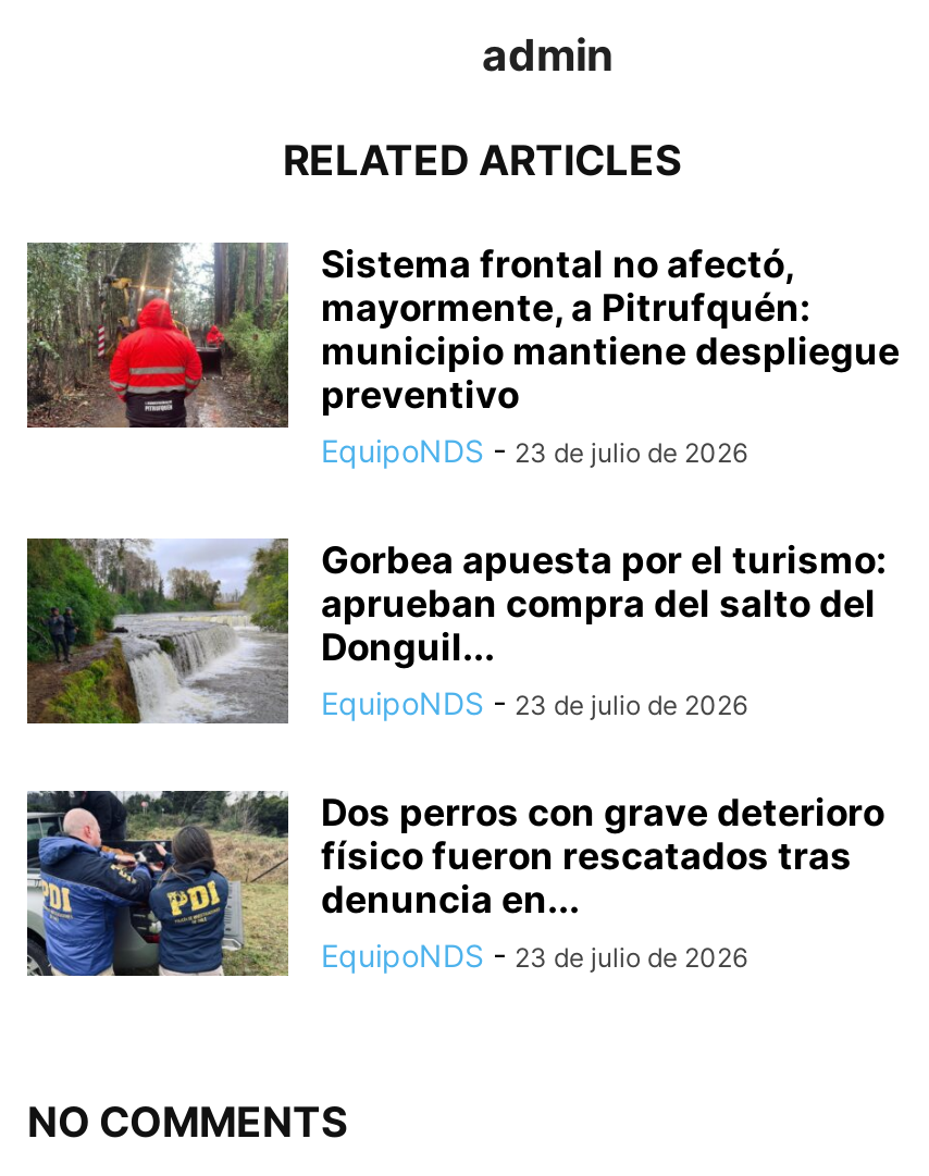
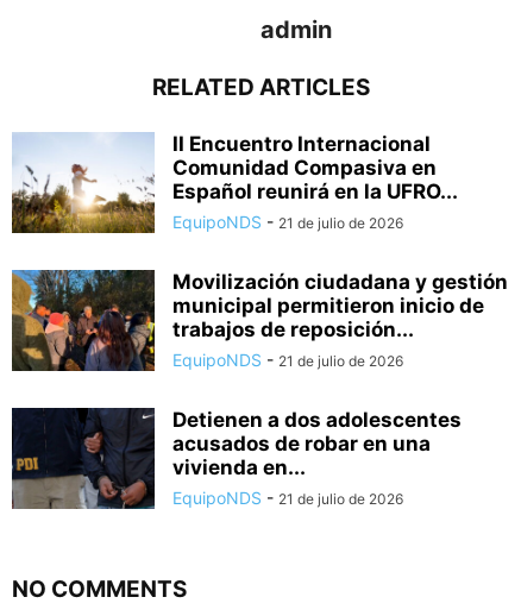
- [image]
- Sistema frontal no afectó,
- mayormente, a Pitrufquén:
- municipio mantiene despliegue
- preventivo
- EquipoNDS - 23 de julio de 2026
+ [image]
+ II Encuentro Internacional
+ Comunidad Compasiva en
+ Español reunirá en la UFRO...
+ EquipoNDS - 21 de julio de 2026

- [image]
- Gorbea apuesta por el turismo:
- aprueban compra del salto del
- Donguil...
- EquipoNDS - 23 de julio de 2026
+ [image]
+ Movilización ciudadana y gestión
+ municipal permitieron inicio de
+ trabajos de reposición...
+ EquipoNDS - 21 de julio de 2026

- [image]
- Dos perros con grave deterioro
- físico fueron rescatados tras
- denuncia en...
- EquipoNDS - 23 de julio de 2026
+ [image]
+ Detienen a dos adolescentes
+ acusados de robar en una
+ vivienda en...
+ EquipoNDS - 21 de julio de 2026
